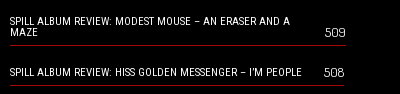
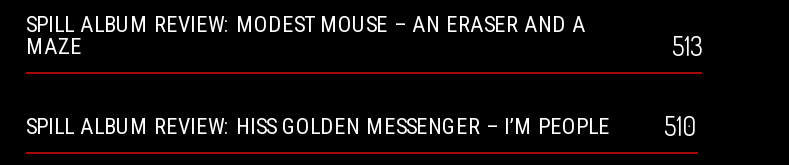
- 509
+ 513

- 508
+ 510
